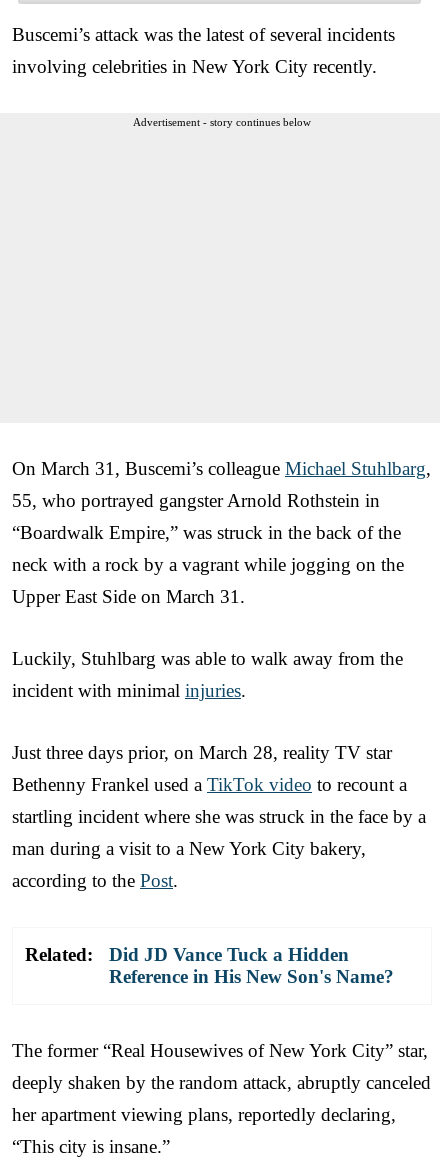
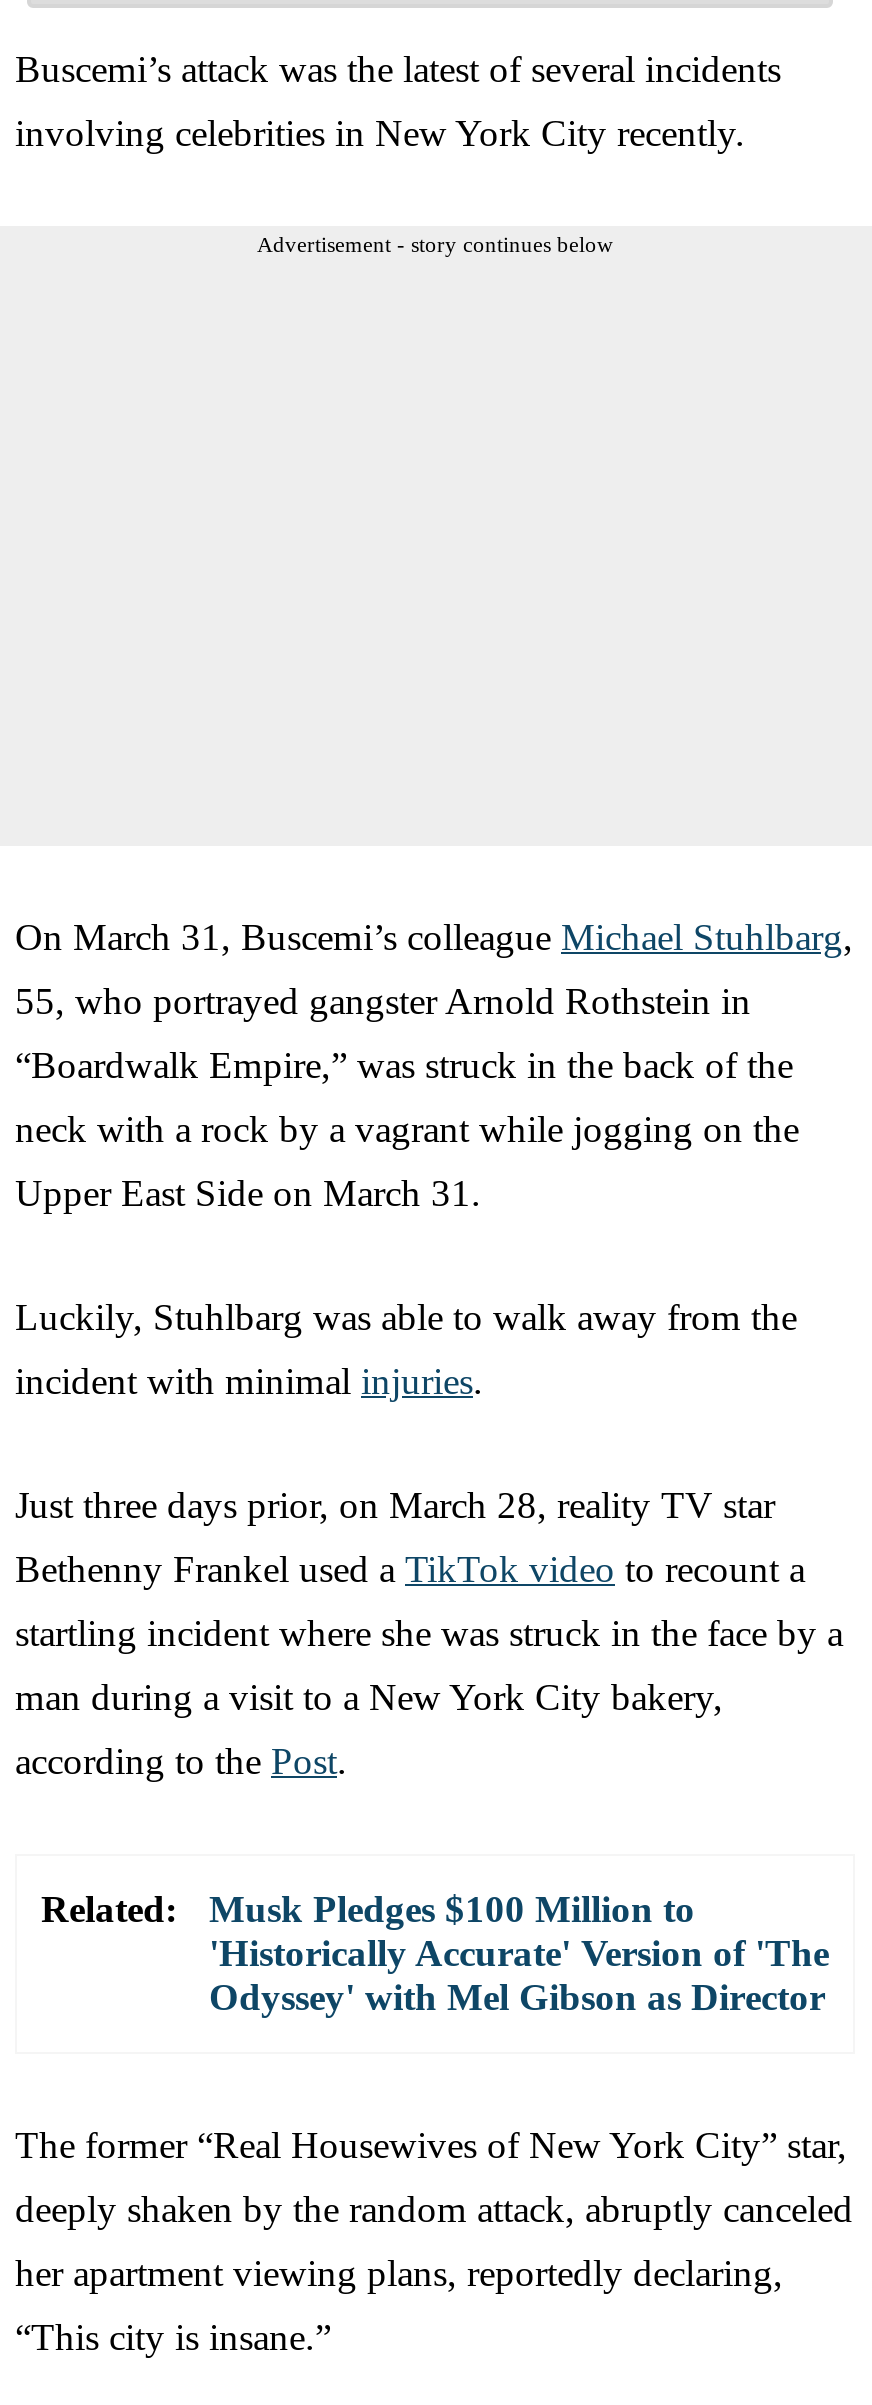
- Did JD Vance Tuck a Hidden
- Reference in His New Son's Name?
+ Musk Pledges $100 Million to
+ 'Historically Accurate' Version of 'The
+ Odyssey' with Mel Gibson as Director
